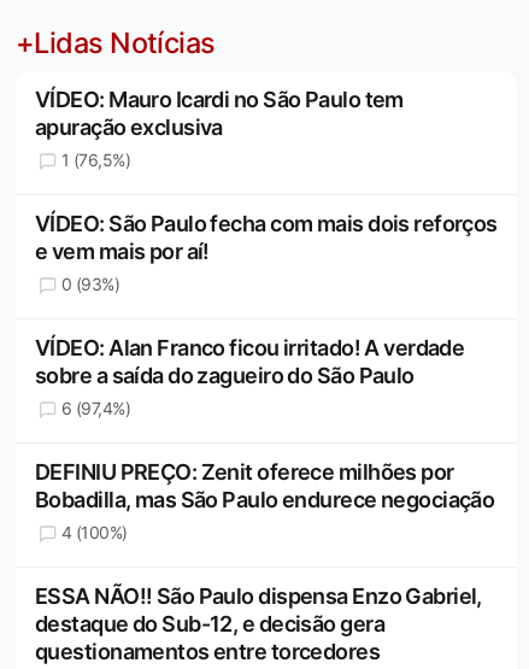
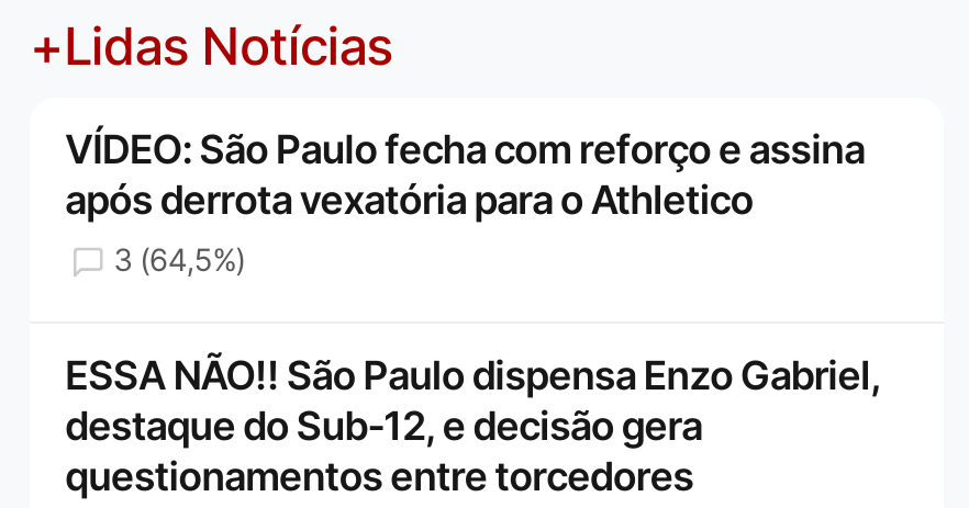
- VÍDEO: Mauro Icardi no São Paulo tem
- apuração exclusiva
- 1 (76,5%)
- VÍDEO: São Paulo fecha com mais dois reforços
- e vem mais por aí!
- 0 (93%)
- VÍDEO: Alan Franco ficou irritado! A verdade
- sobre a saída do zagueiro do São Paulo
- 6 (97,4%)
- DEFINIU PREÇO: Zenit oferece milhões por
- Bobadilla, mas São Paulo endurece negociação
- 4 (100%)
+ VÍDEO: São Paulo fecha com reforço e assina
+ após derrota vexatória para o Athletico
+ 3 (64,5%)
